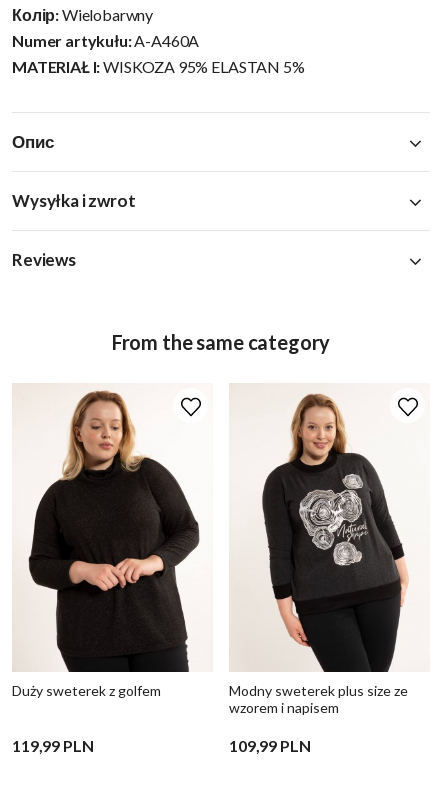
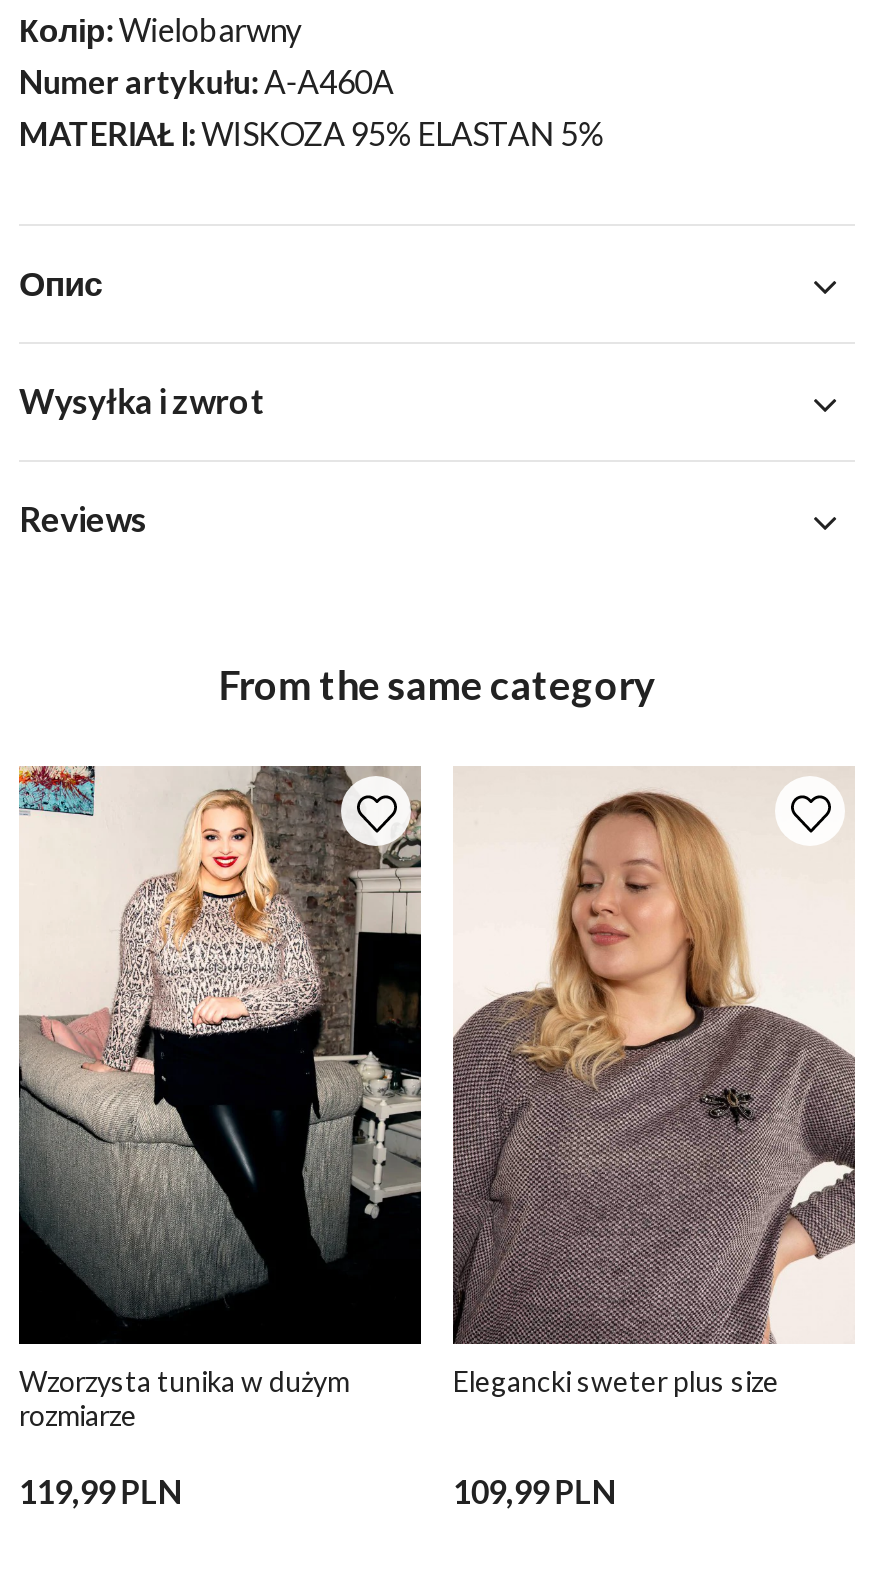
- [image]
- Duży sweterek z golfem
+ [image]
+ Wzorzysta tunika w dużym
+ rozmiarze

- [image]
- Modny sweterek plus size ze
- wzorem i napisem
+ [image]
+ Elegancki sweter plus size
